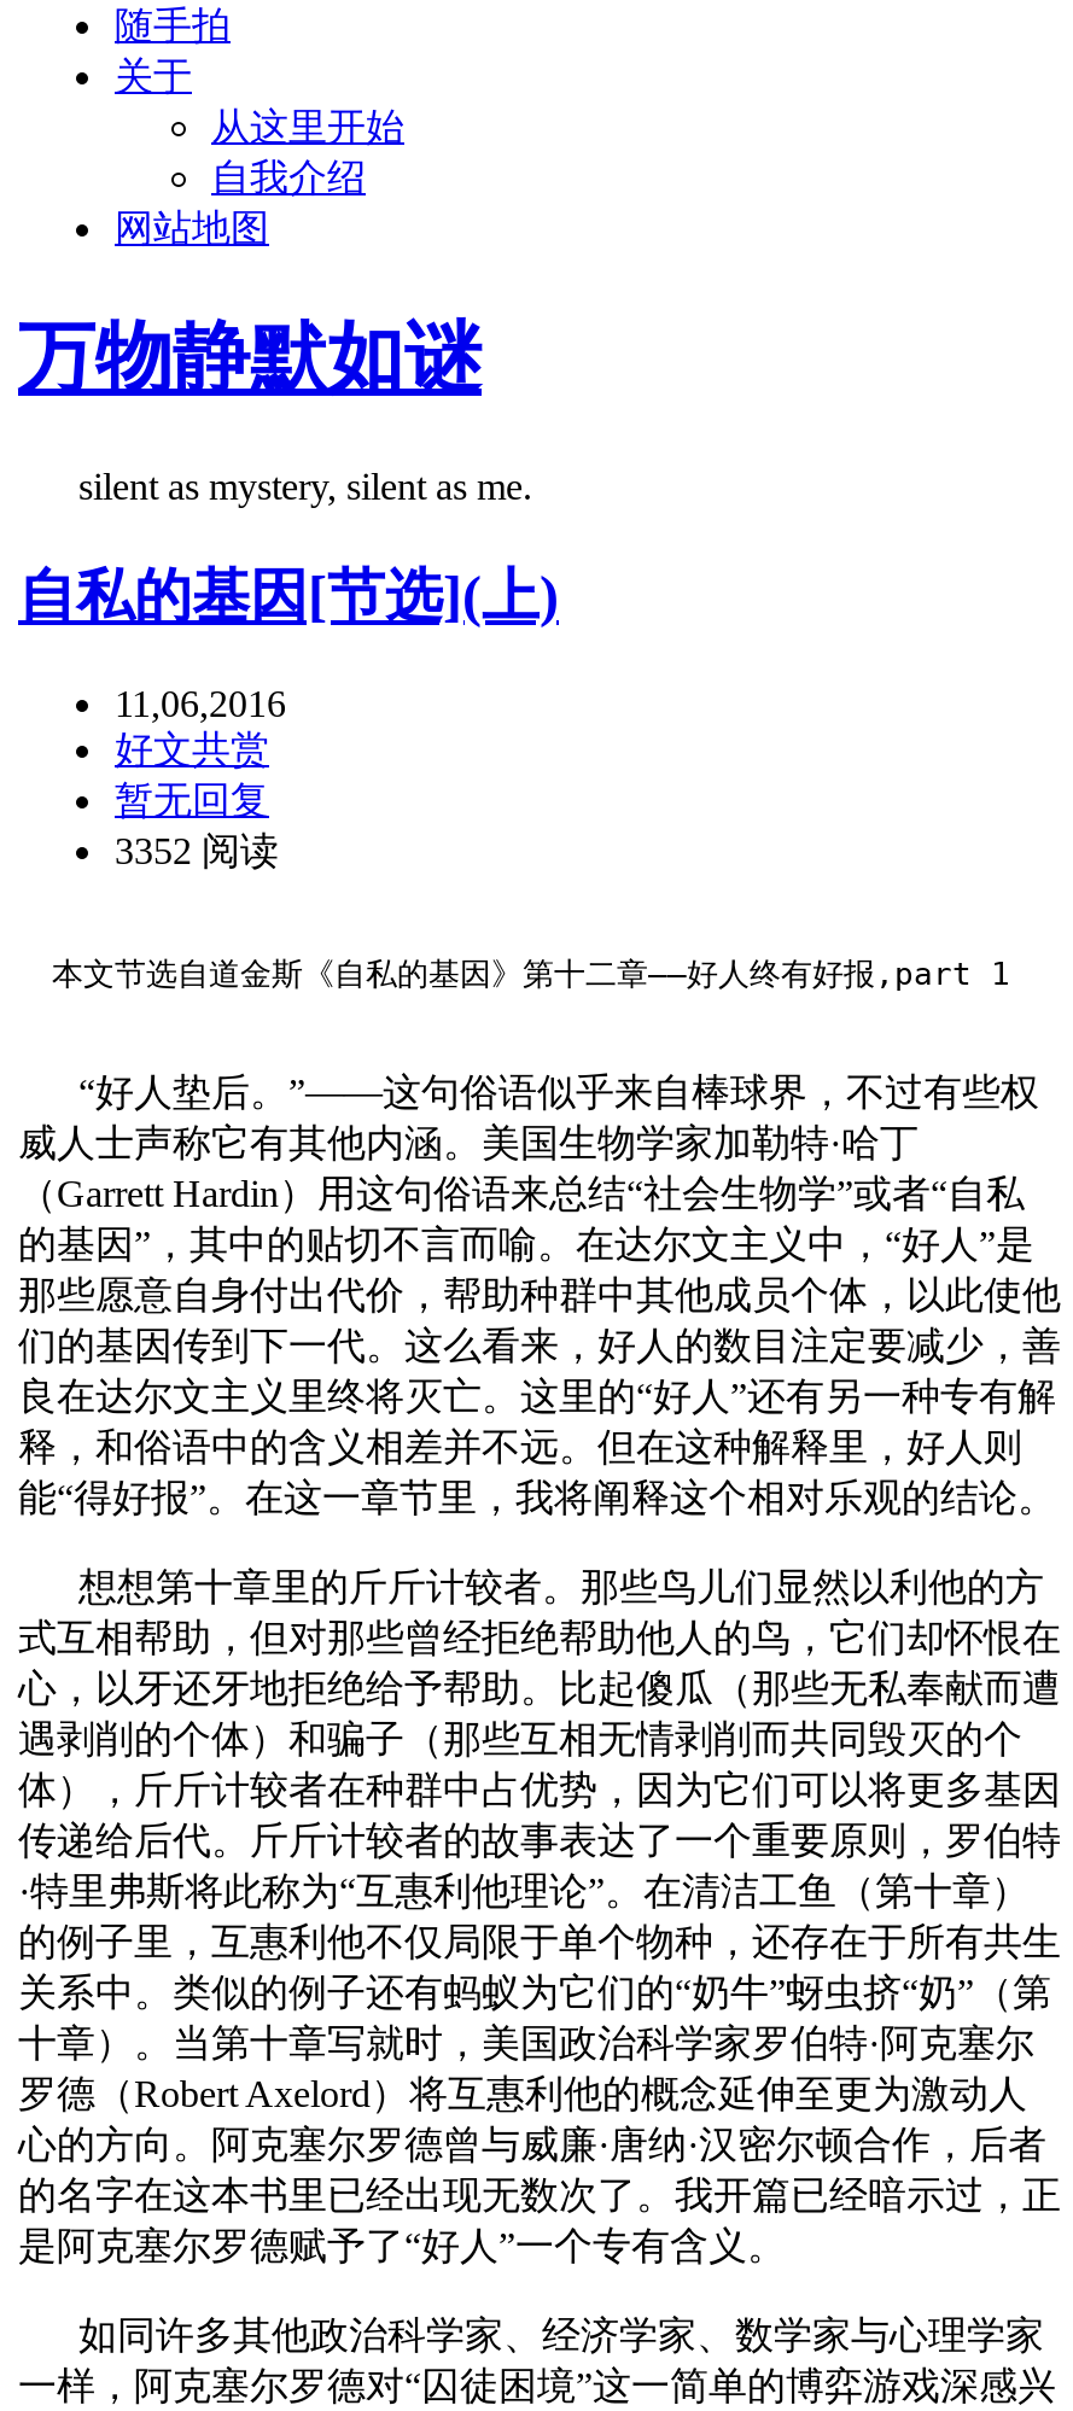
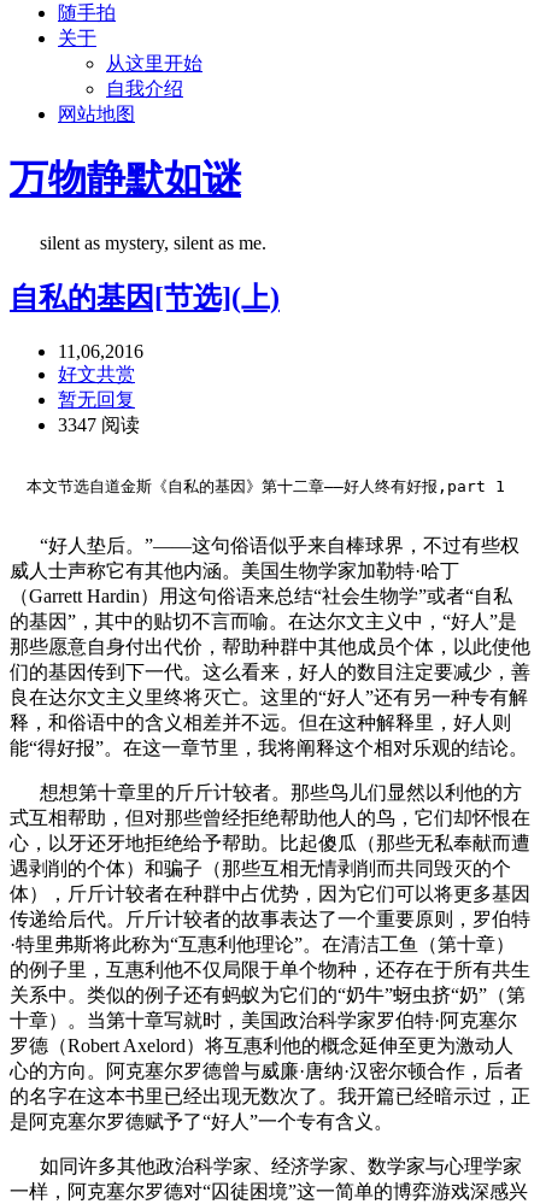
- 3352 阅读
+ 3347 阅读
